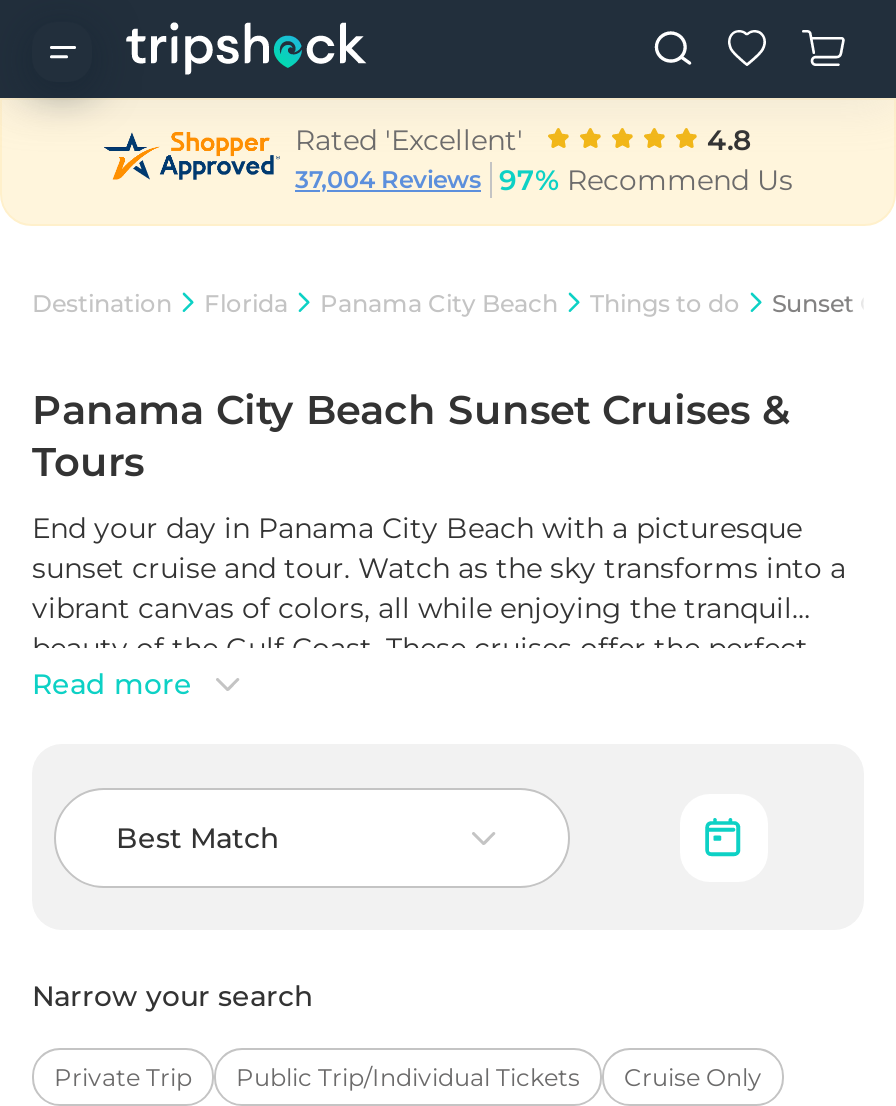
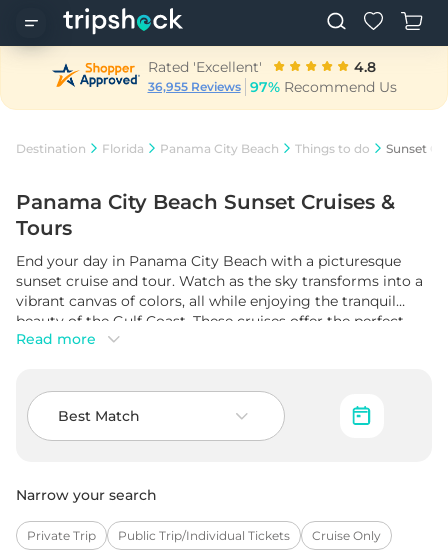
- 37,004 Reviews 97% Recommend Us
+ 36,955 Reviews 97% Recommend Us
